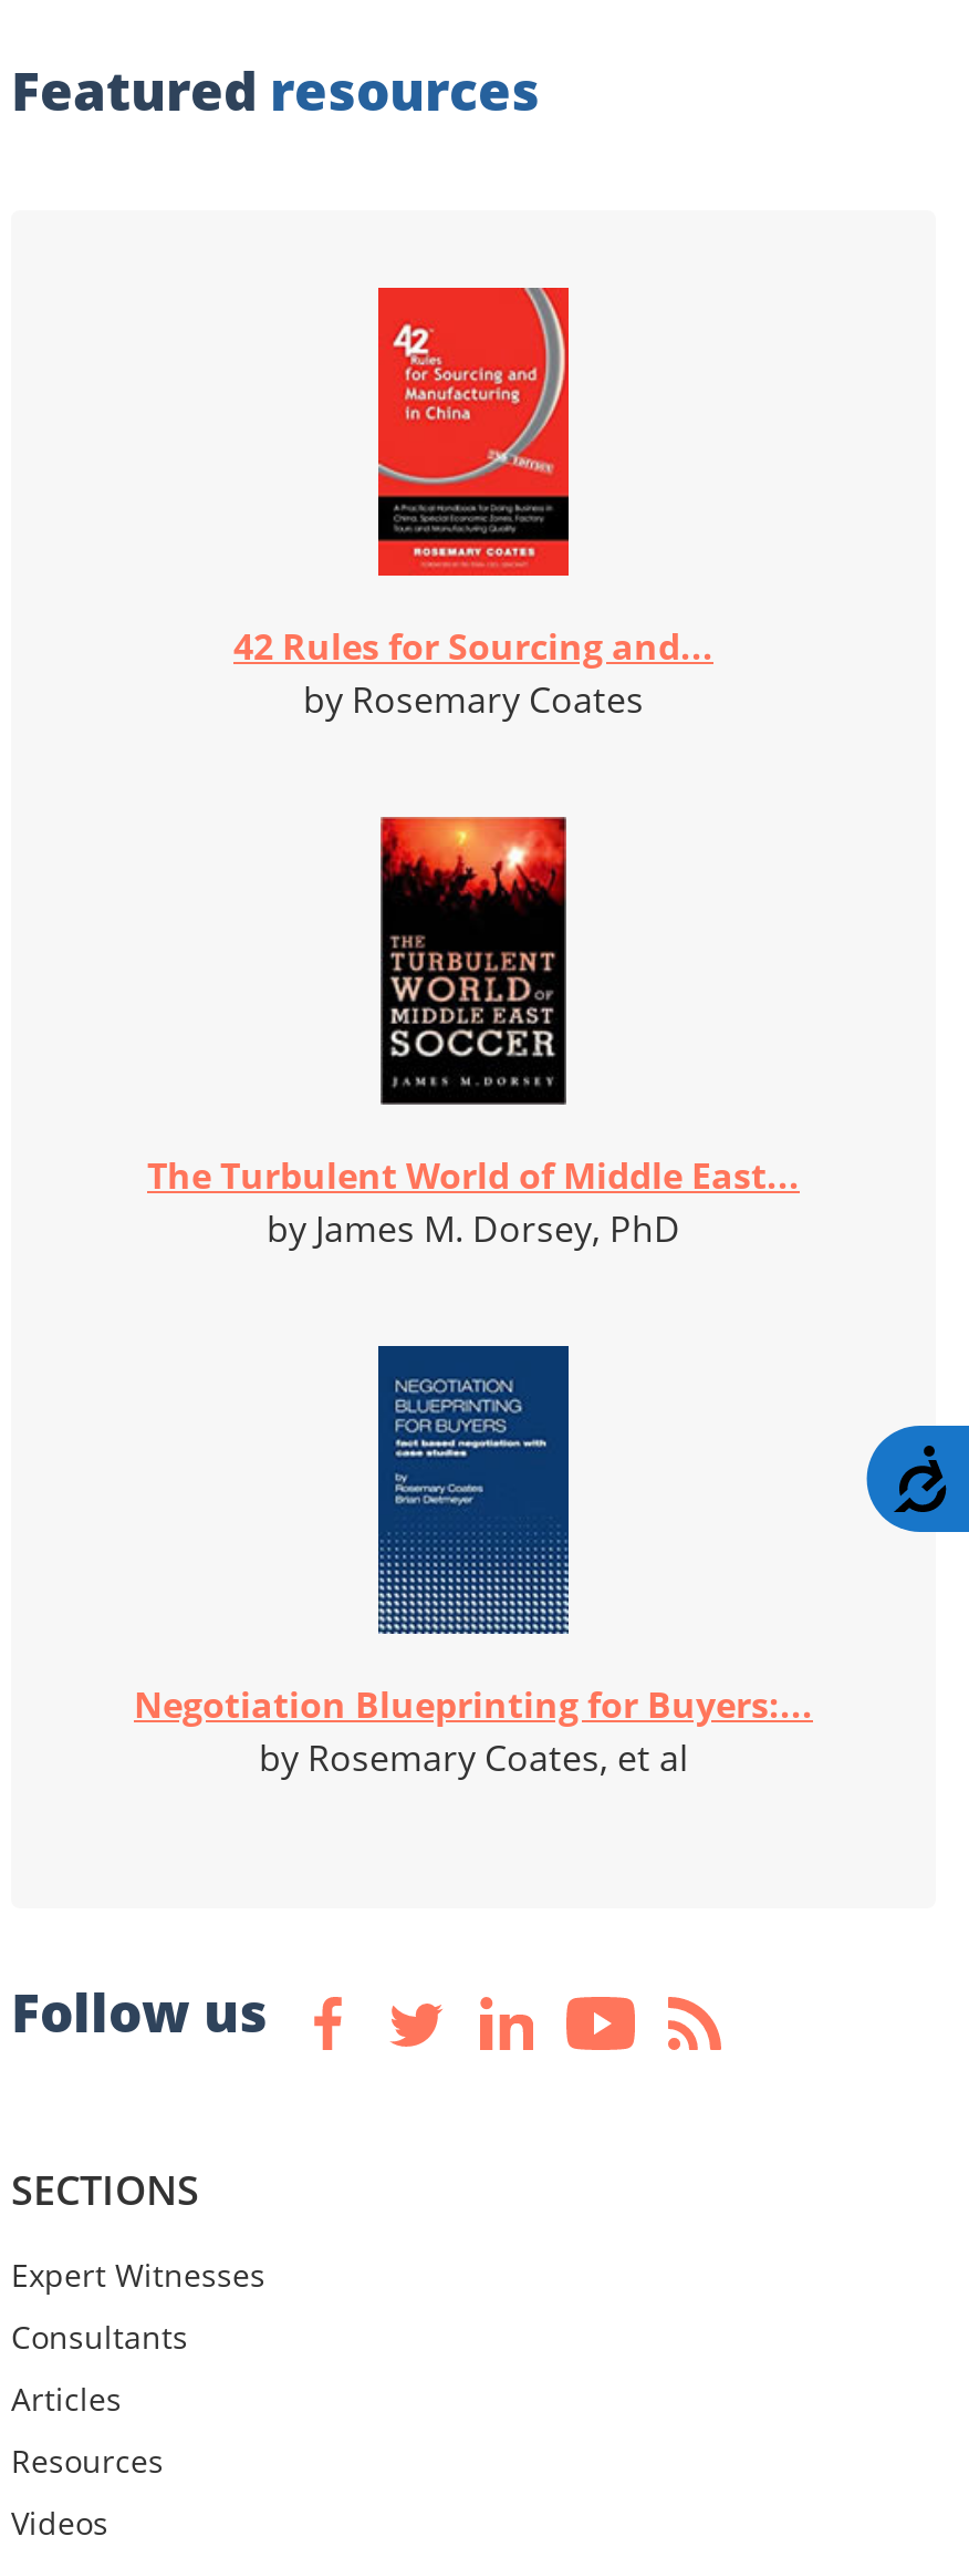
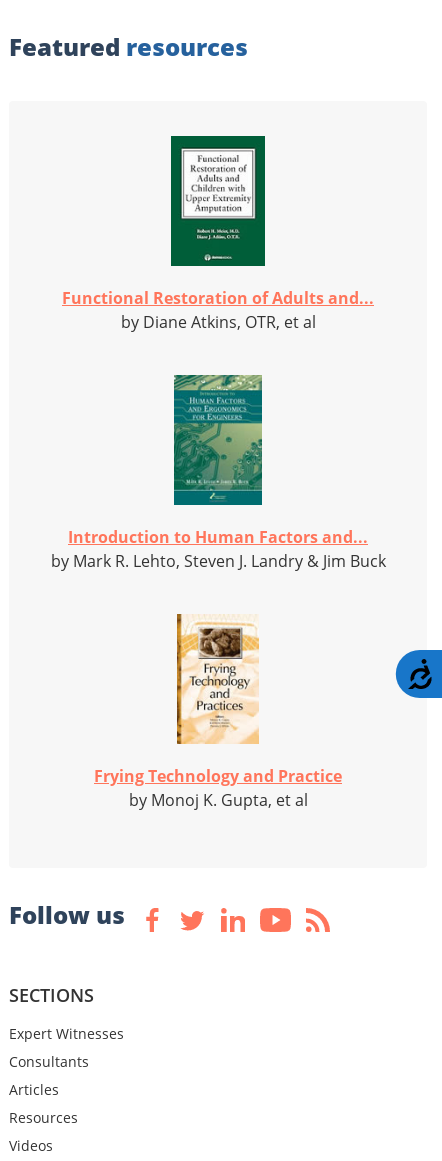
- [image]
- 42 Rules for Sourcing and...
- by Rosemary Coates
+ [image]
+ Functional Restoration of Adults and...
+ by Diane Atkins, OTR, et al

- [image]
- The Turbulent World of Middle East...
- by James M. Dorsey, PhD
+ [image]
+ Introduction to Human Factors and...
+ by Mark R. Lehto, Steven J. Landry & Jim Buck

- [image]
- Negotiation Blueprinting for Buyers:...
- by Rosemary Coates, et al
+ [image]
+ Frying Technology and Practice
+ by Monoj K. Gupta, et al
